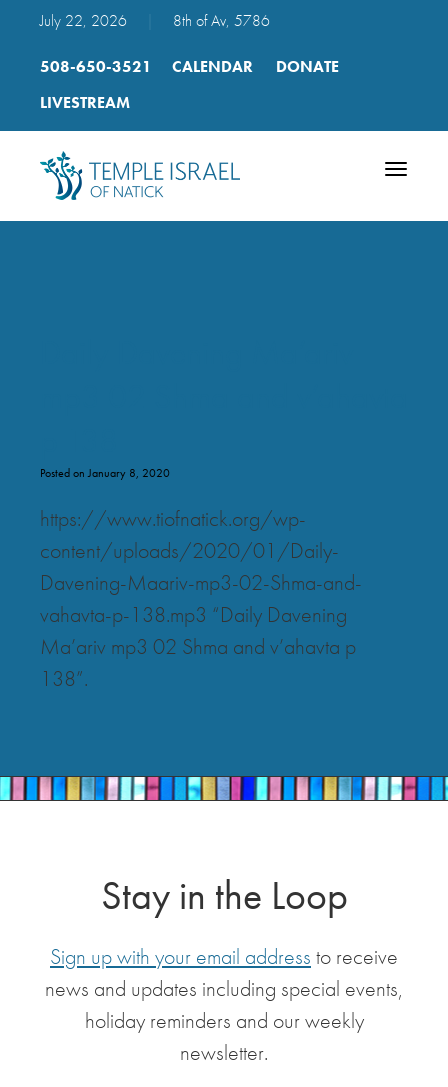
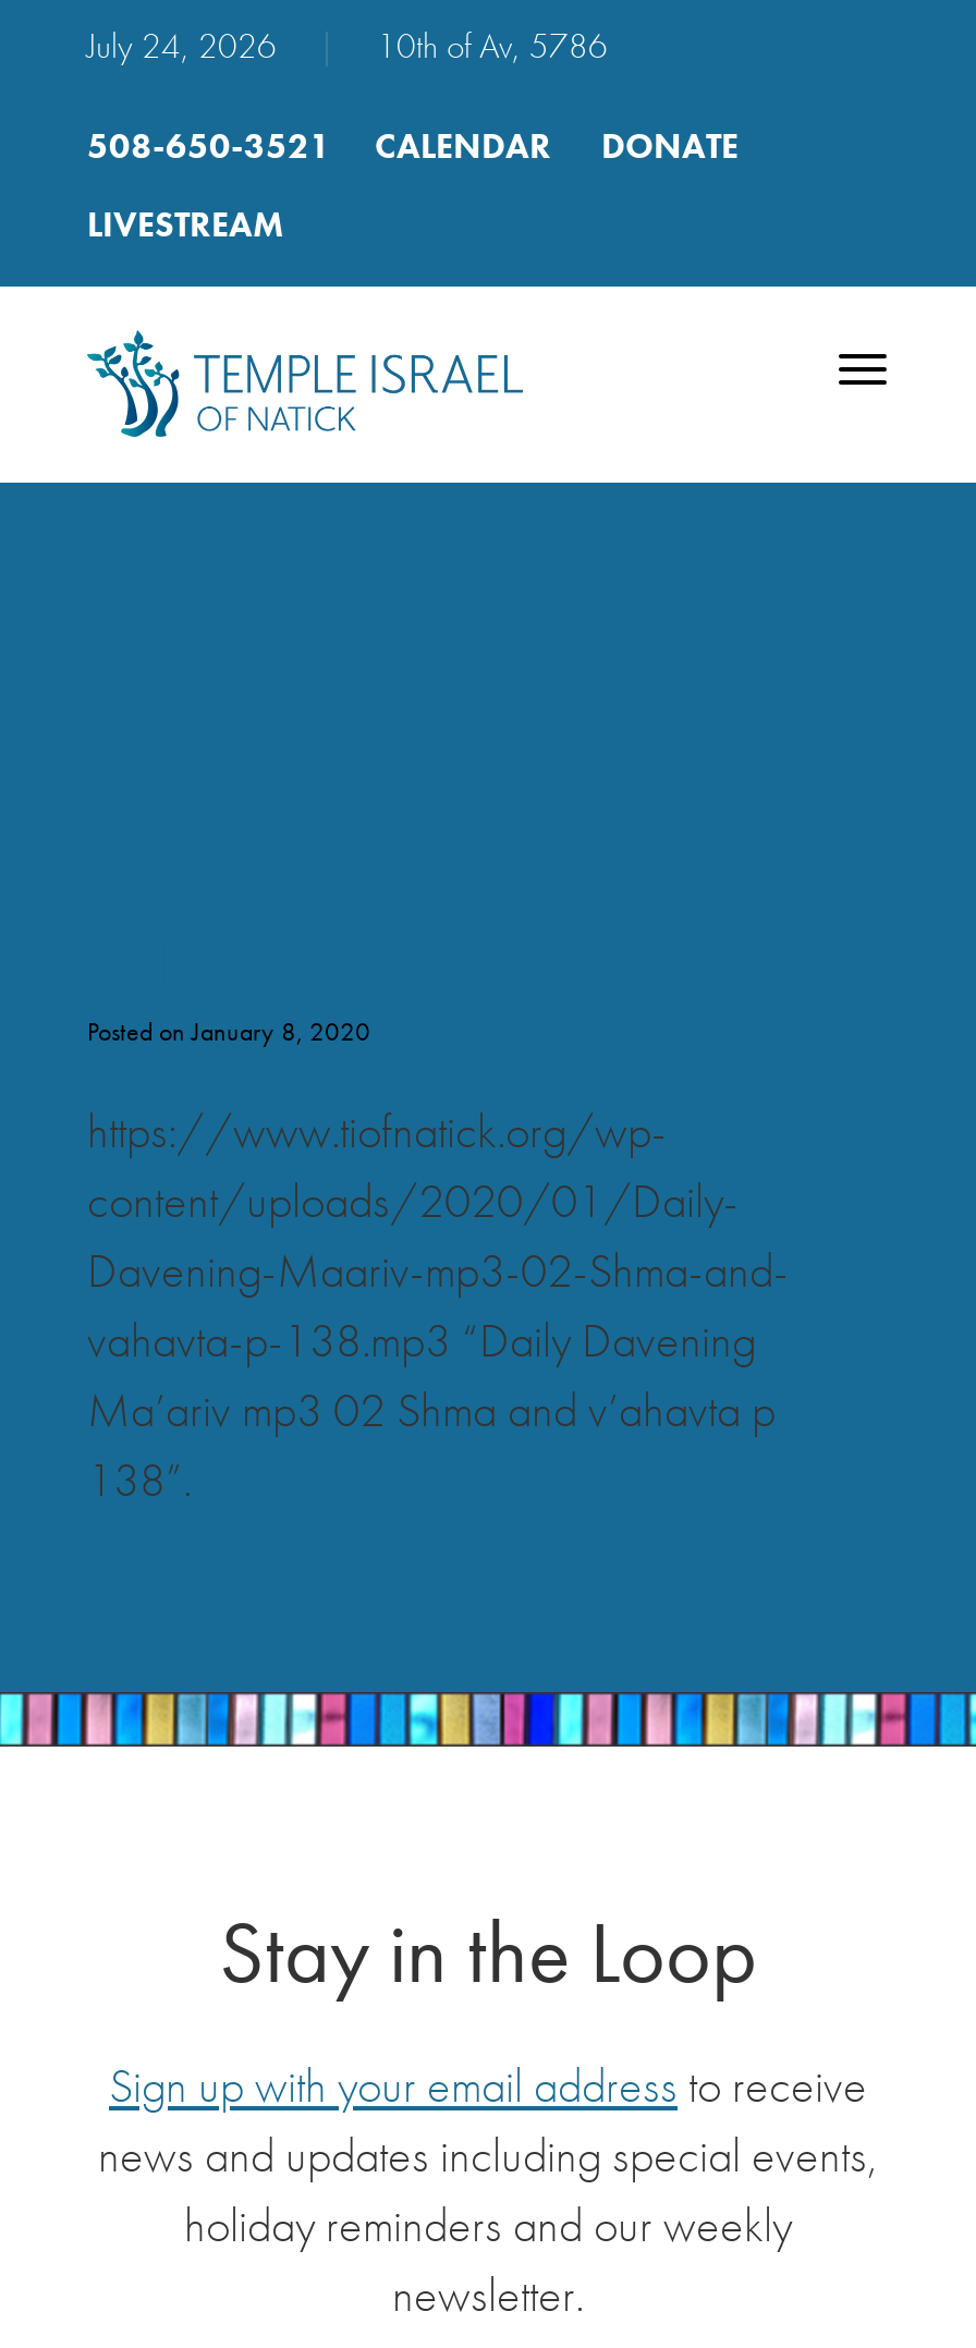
- July 22, 2026
+ July 24, 2026

- 8th of Av, 5786
+ 10th of Av, 5786
